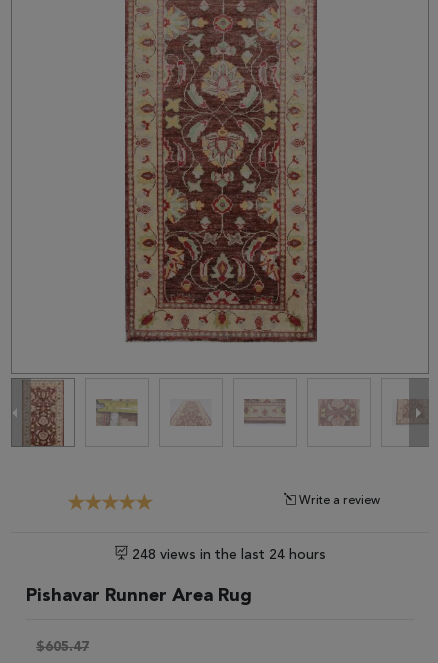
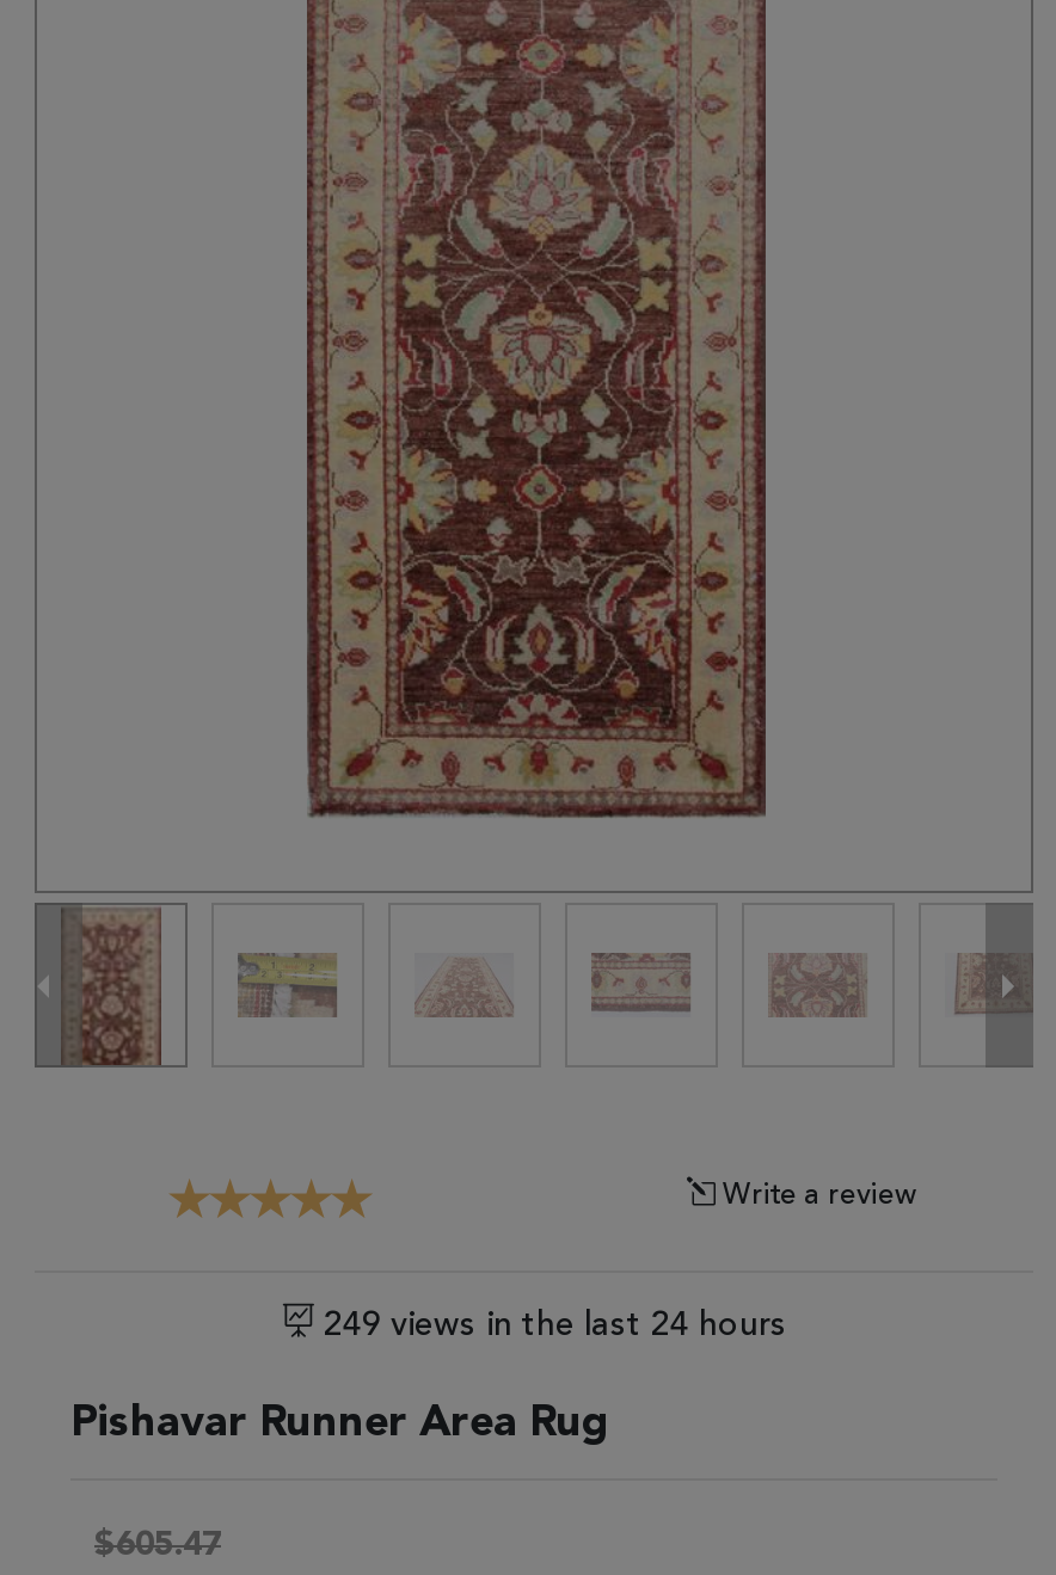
- 248 views in the last 24 hours
+ 249 views in the last 24 hours
